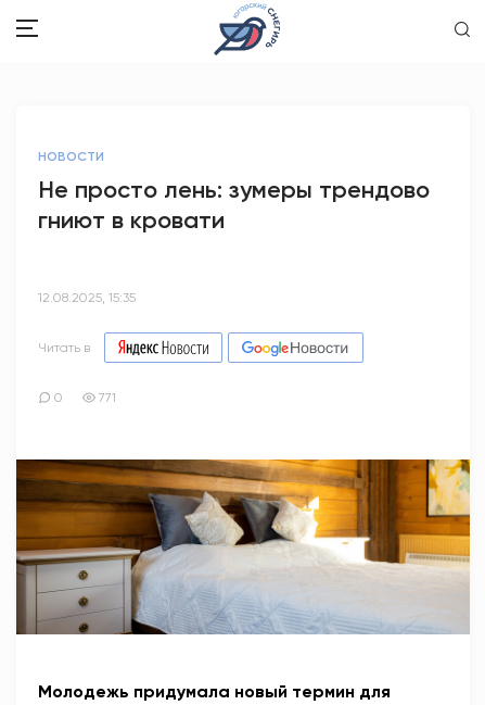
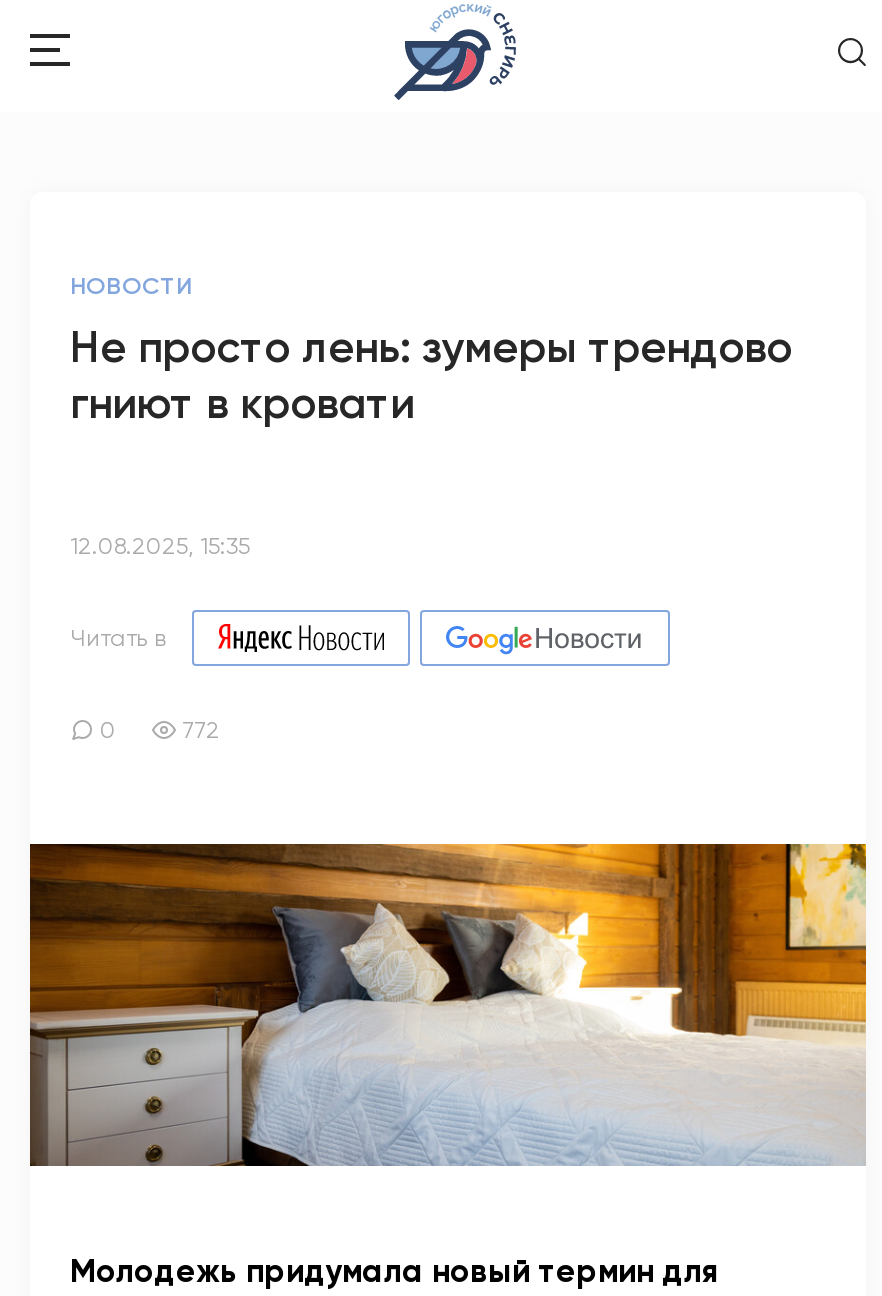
- 771
+ 772
